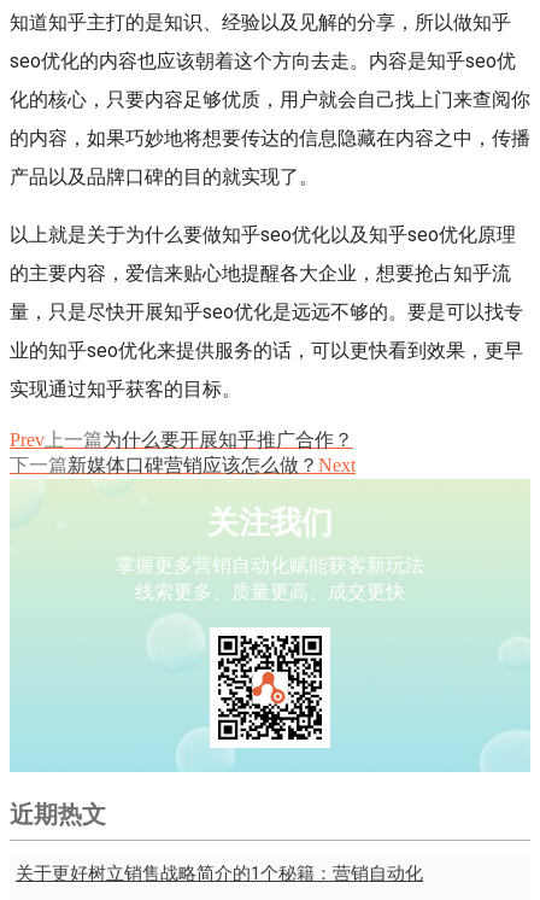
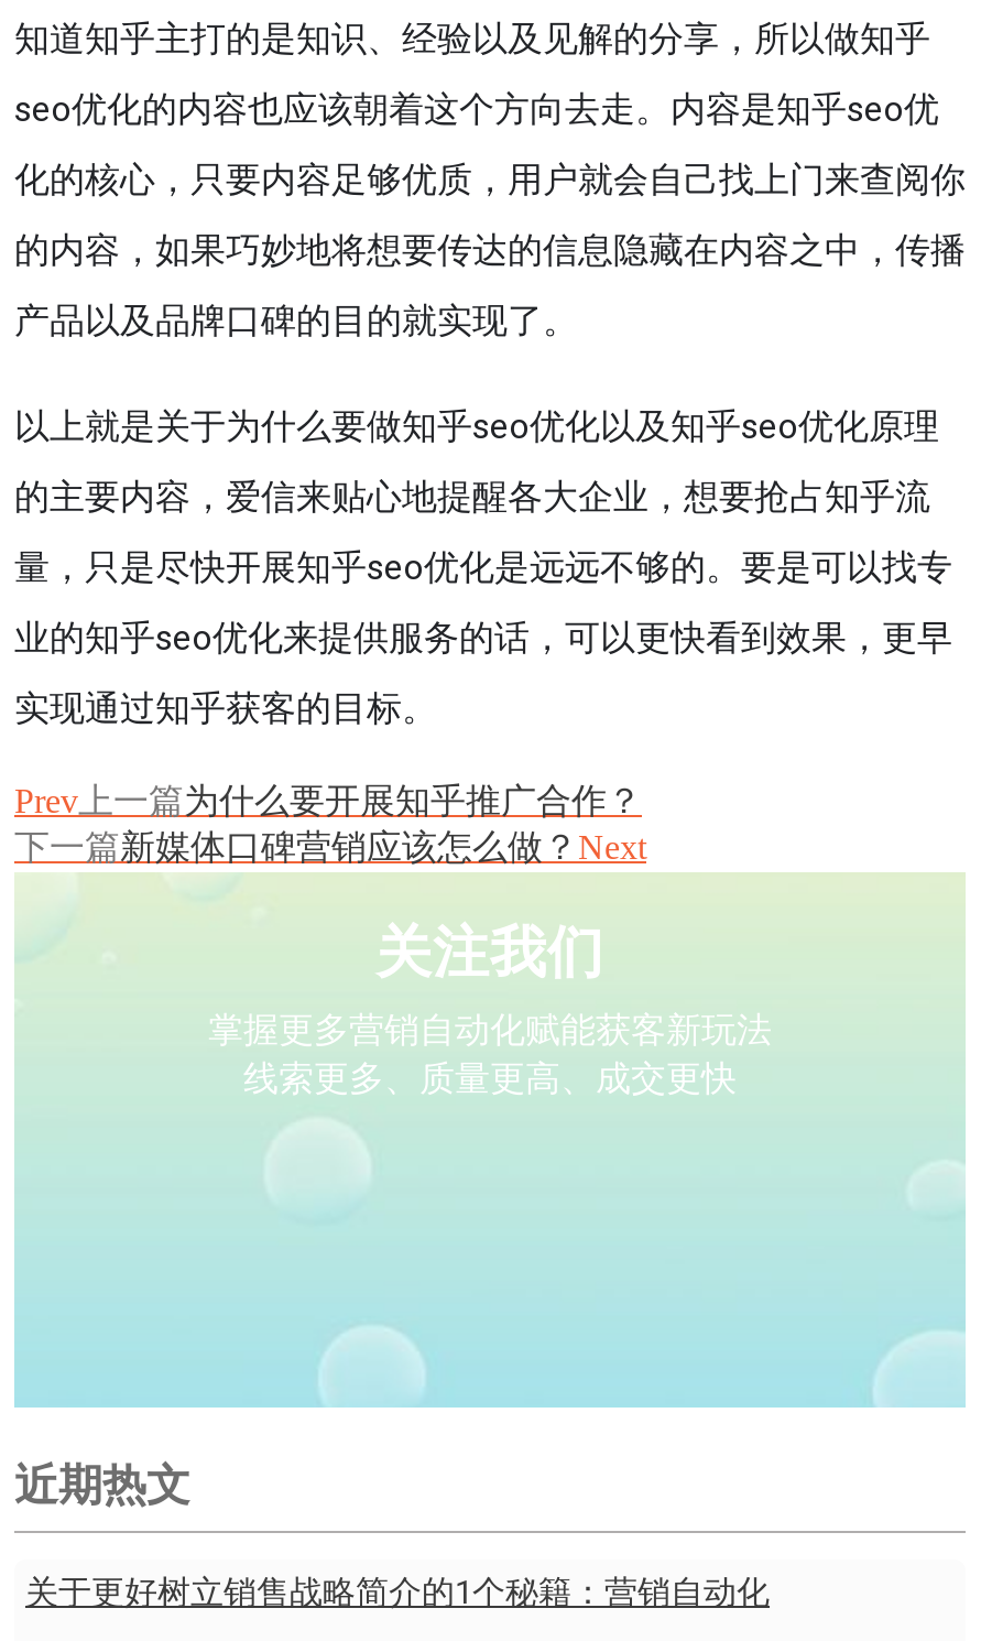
- [image]
